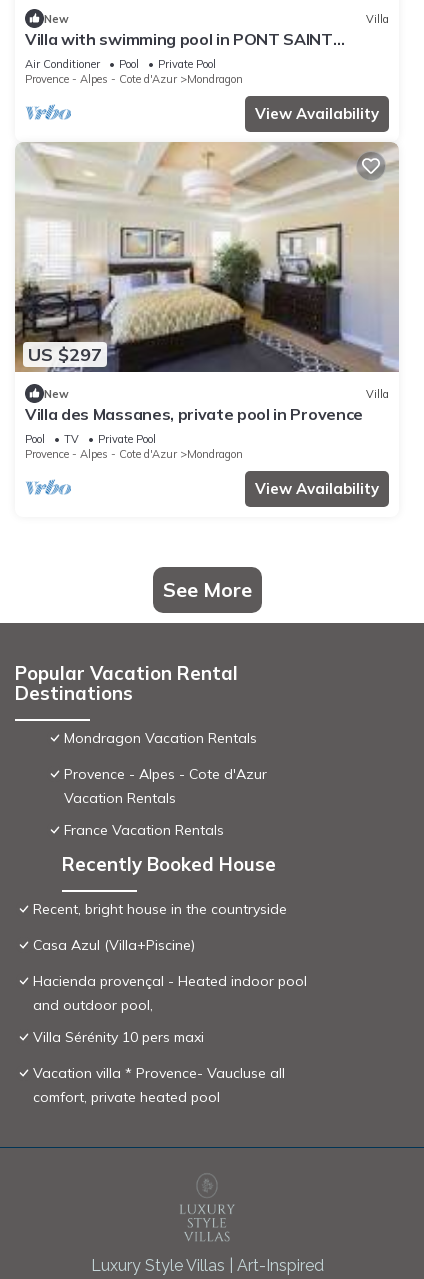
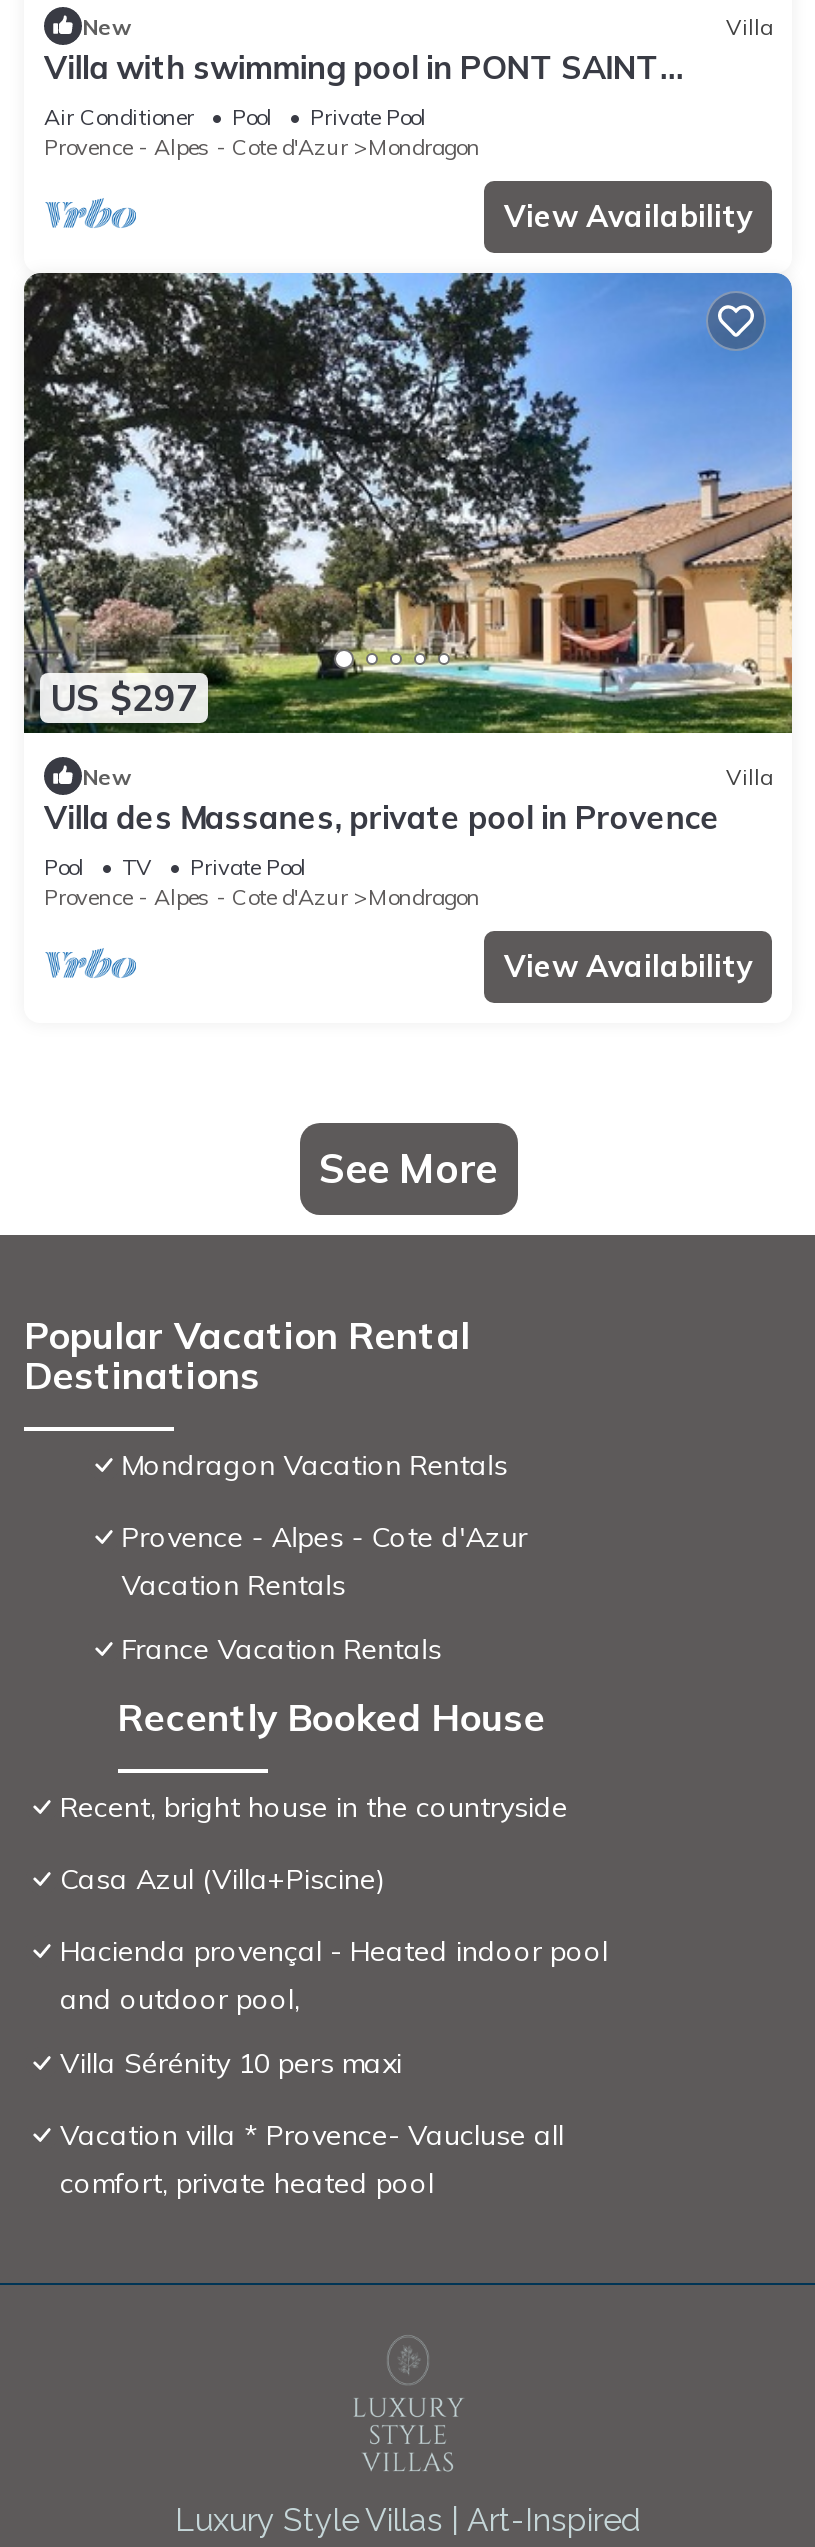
- [image]
+ [image]
